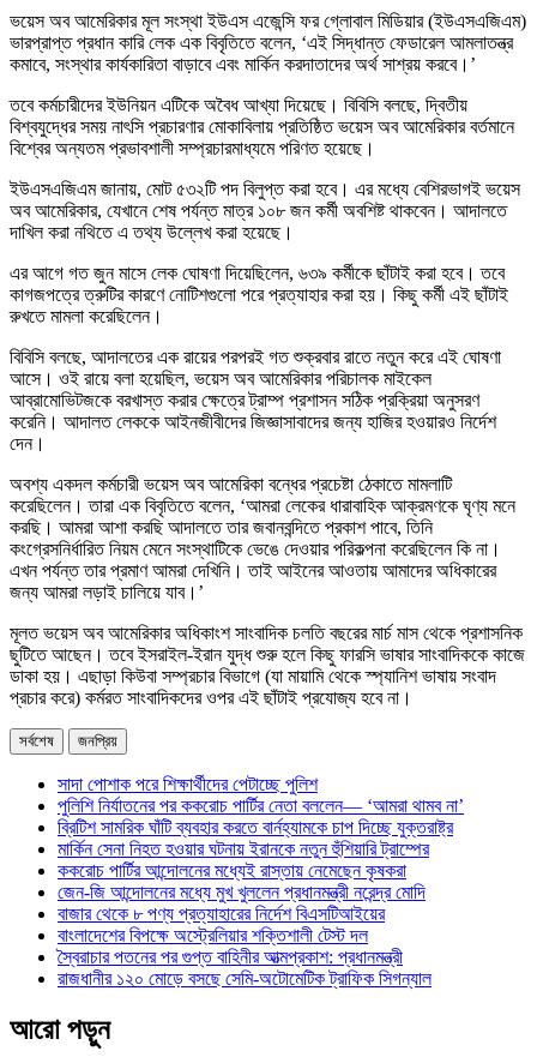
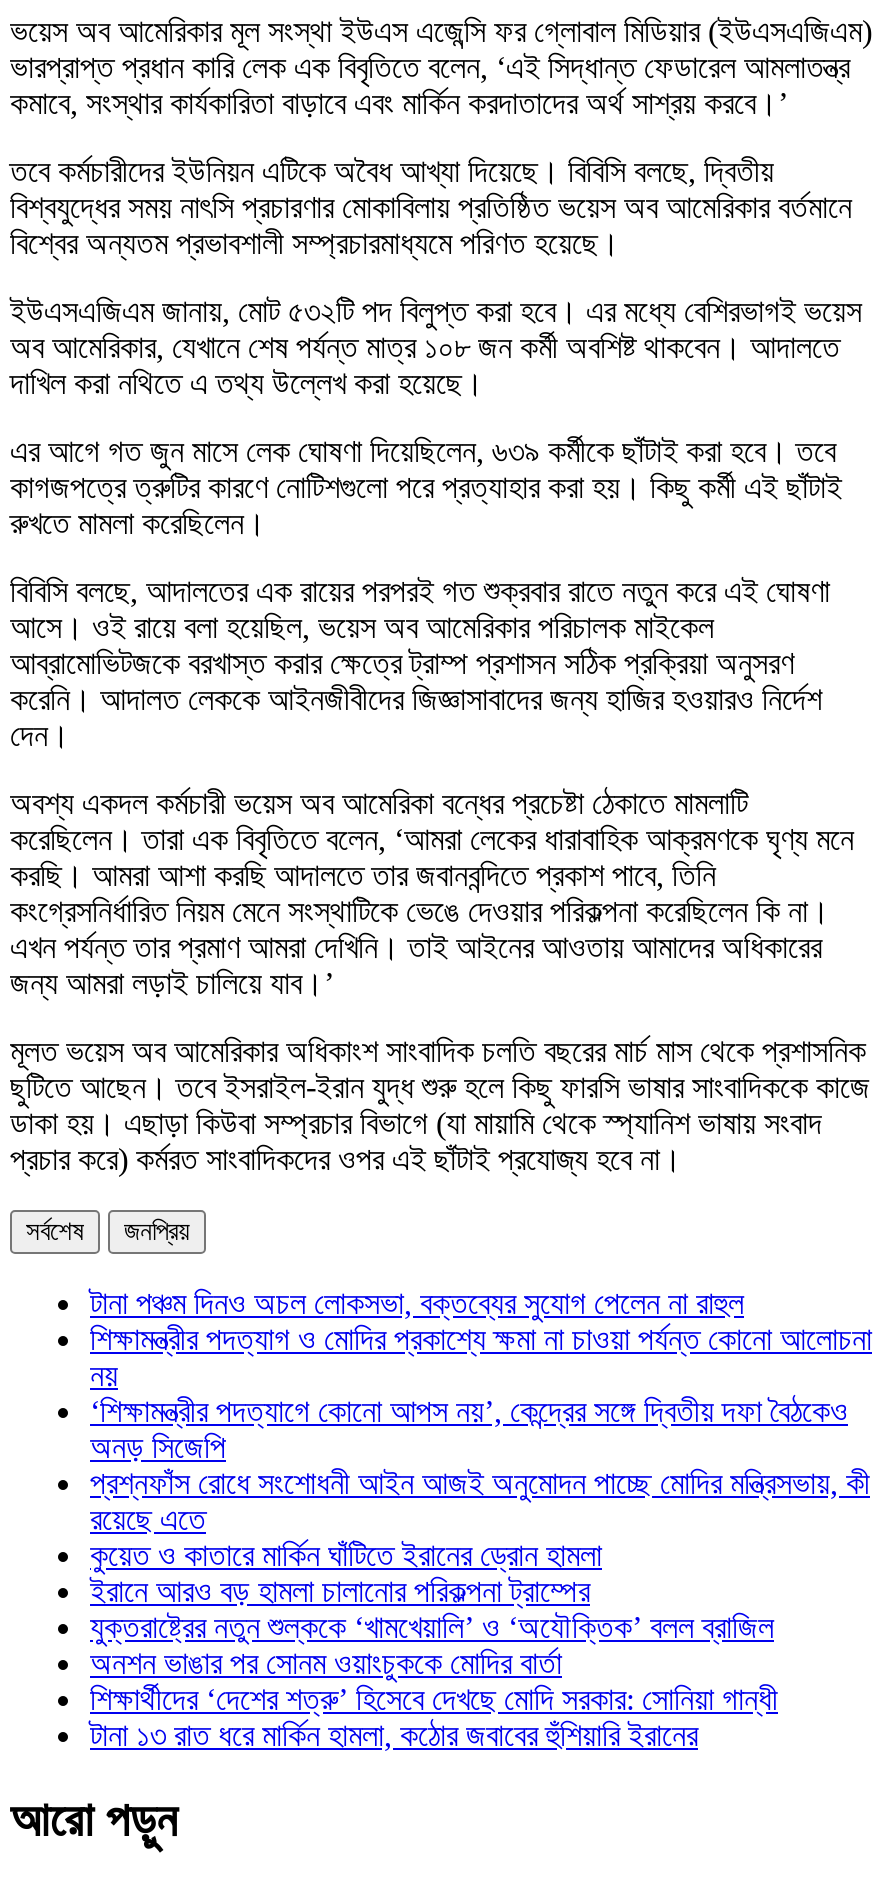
- সাদা পোশাক পরে শিক্ষার্থীদের পেটাচ্ছে পুলিশ
- পুলিশি নির্যাতনের পর ককরোচ পার্টির নেতা বললেন— ‘আমরা থামব না’
- ব্রিটিশ সামরিক ঘাঁটি ব্যবহার করতে বার্নহ্যামকে চাপ দিচ্ছে যুক্তরাষ্ট্র
- মার্কিন সেনা নিহত হওয়ার ঘটনায় ইরানকে নতুন হুঁশিয়ারি ট্রাম্পের
- ককরোচ পার্টির আন্দোলনের মধ্যেই রাস্তায় নেমেছেন কৃষকরা
- জেন-জি আন্দোলনের মধ্যে মুখ খুললেন প্রধানমন্ত্রী নরেন্দ্র মোদি
- বাজার থেকে ৮ পণ্য প্রত্যাহারের নির্দেশ বিএসটিআইয়ের
- বাংলাদেশের বিপক্ষে অস্ট্রেলিয়ার শক্তিশালী টেস্ট দল
- স্বৈরাচার পতনের পর গুপ্ত বাহিনীর আত্মপ্রকাশ: প্রধানমন্ত্রী
- রাজধানীর ১২০ মোড়ে বসছে সেমি-অটোমেটিক ট্রাফিক সিগন্যাল
+ টানা পঞ্চম দিনও অচল লোকসভা, বক্তব্যের সুযোগ পেলেন না রাহুল
+ শিক্ষামন্ত্রীর পদত্যাগ ও মোদির প্রকাশ্যে ক্ষমা না চাওয়া পর্যন্ত কোনো আলোচনা
+ নয়
+ ‘শিক্ষামন্ত্রীর পদত্যাগে কোনো আপস নয়’, কেন্দ্রের সঙ্গে দ্বিতীয় দফা বৈঠকেও
+ অনড় সিজেপি
+ প্রশ্নফাঁস রোধে সংশোধনী আইন আজই অনুমোদন পাচ্ছে মোদির মন্ত্রিসভায়, কী
+ রয়েছে এতে
+ কুয়েত ও কাতারে মার্কিন ঘাঁটিতে ইরানের ড্রোন হামলা
+ ইরানে আরও বড় হামলা চালানোর পরিকল্পনা ট্রাম্পের
+ যুক্তরাষ্ট্রের নতুন শুল্ককে ‘খামখেয়ালি’ ও ‘অযৌক্তিক’ বলল ব্রাজিল
+ অনশন ভাঙার পর সোনম ওয়াংচুককে মোদির বার্তা
+ শিক্ষার্থীদের ‘দেশের শত্রু’ হিসেবে দেখছে মোদি সরকার: সোনিয়া গান্ধী
+ টানা ১৩ রাত ধরে মার্কিন হামলা, কঠোর জবাবের হুঁশিয়ারি ইরানের
